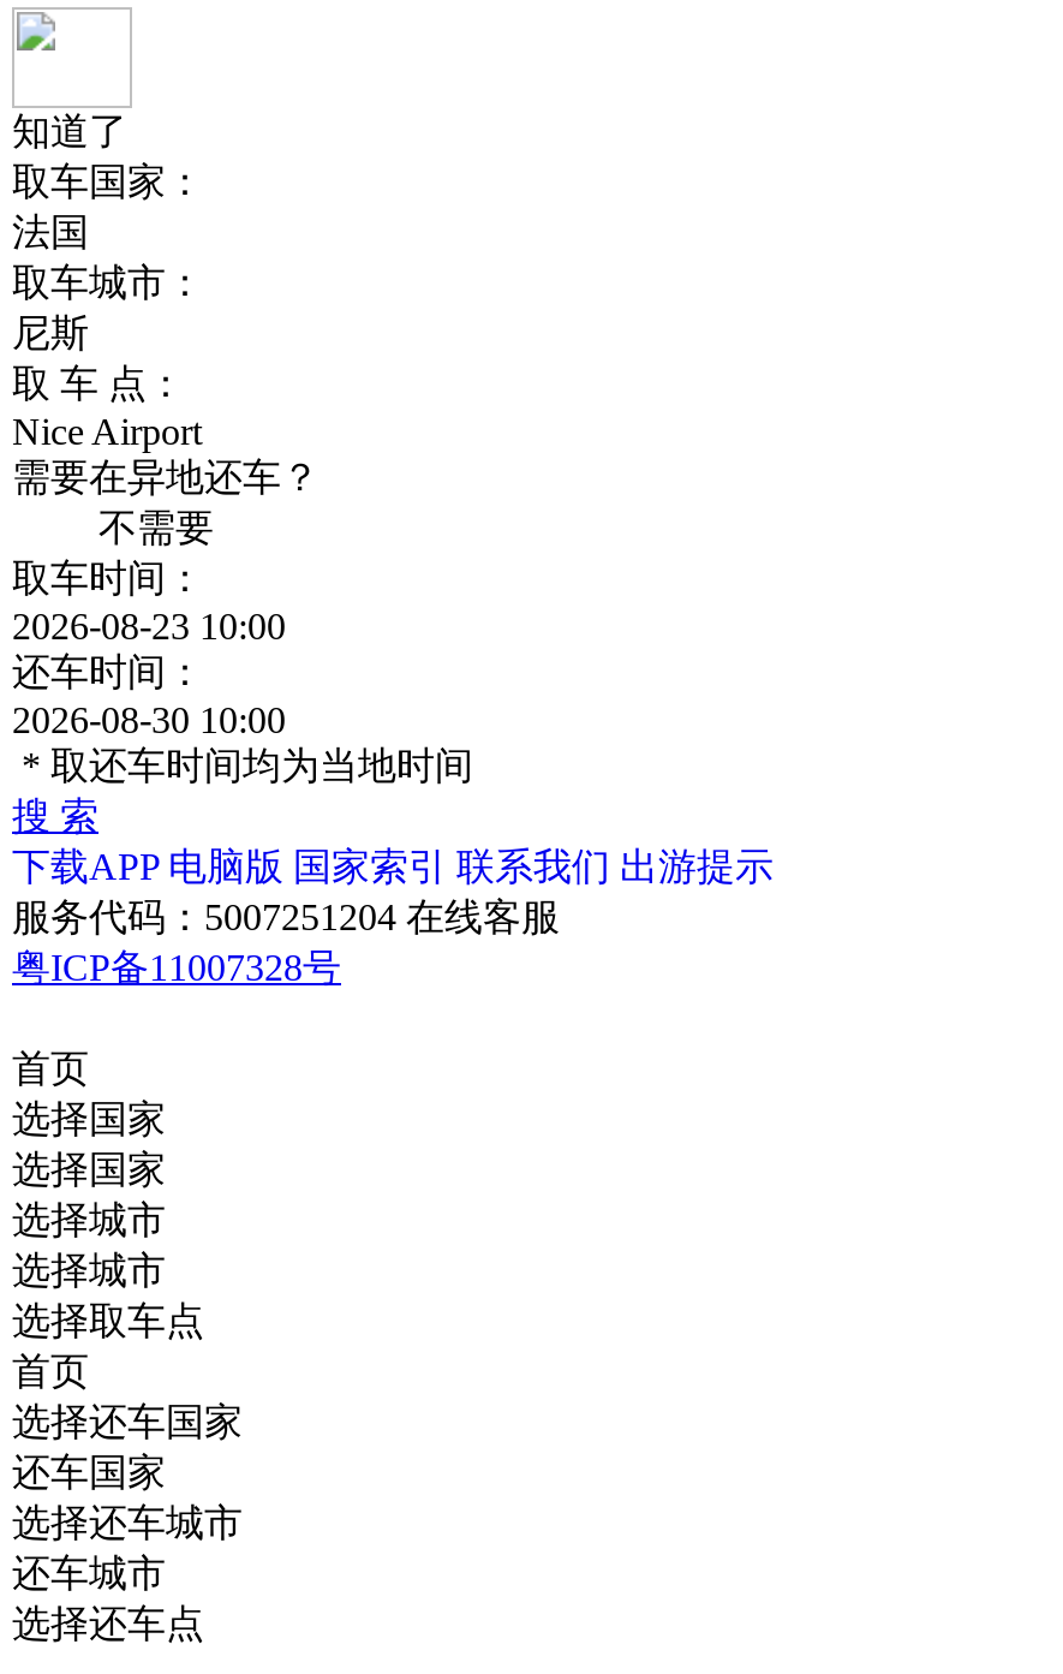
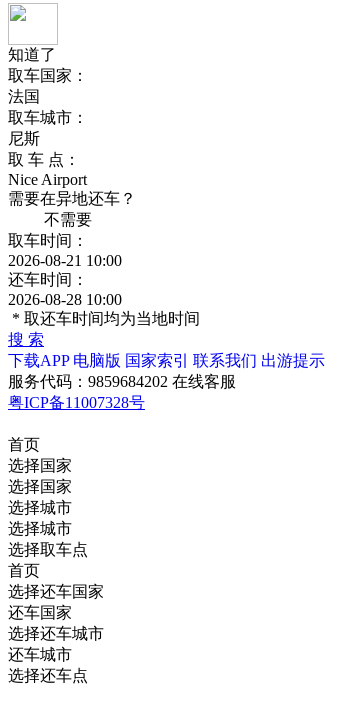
- 2026-08-23 10:00
+ 2026-08-21 10:00

- 2026-08-30 10:00
+ 2026-08-28 10:00

- 服务代码：5007251204 在线客服
+ 服务代码：9859684202 在线客服
